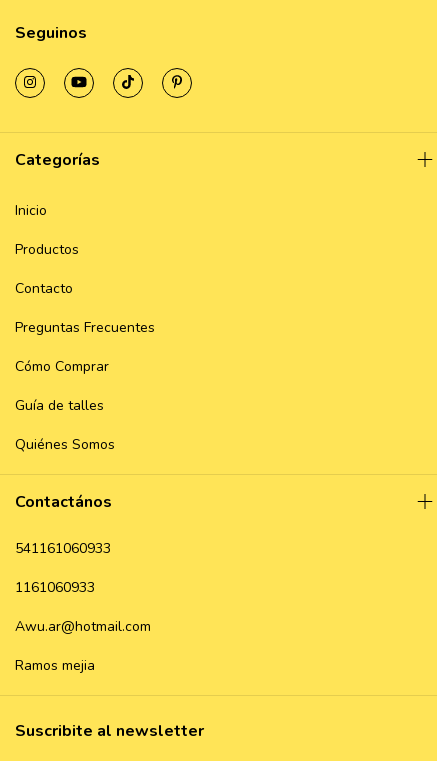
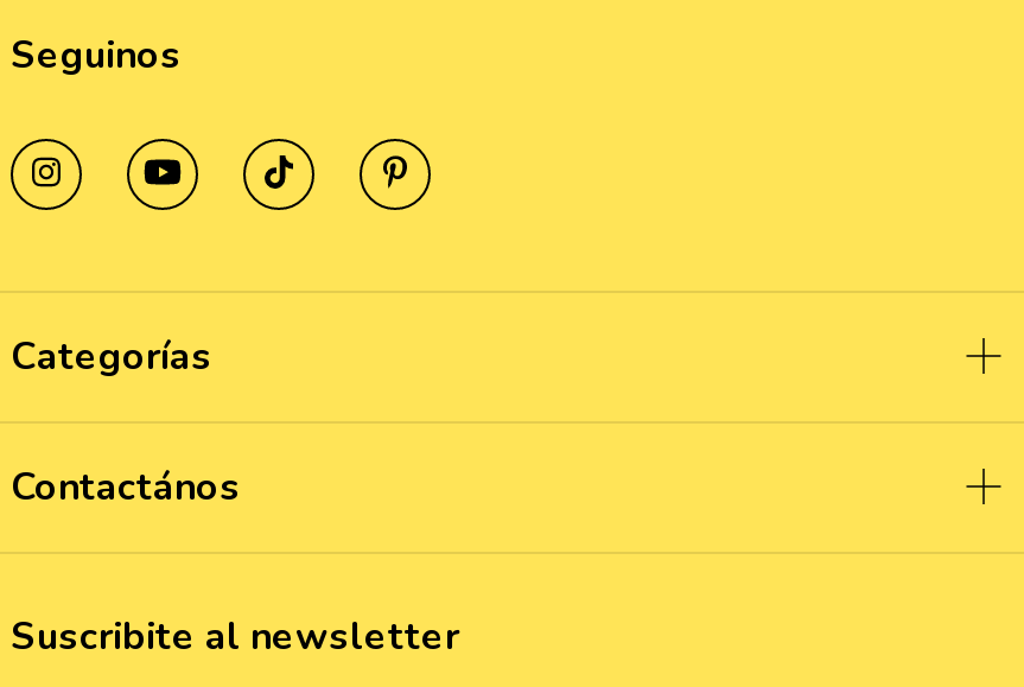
- Inicio
- Productos
- Contacto
- Preguntas Frecuentes
- Cómo Comprar
- Guía de talles
- Quiénes Somos

- 541161060933
- 1161060933
- Awu.ar@hotmail.com
- Ramos mejia
